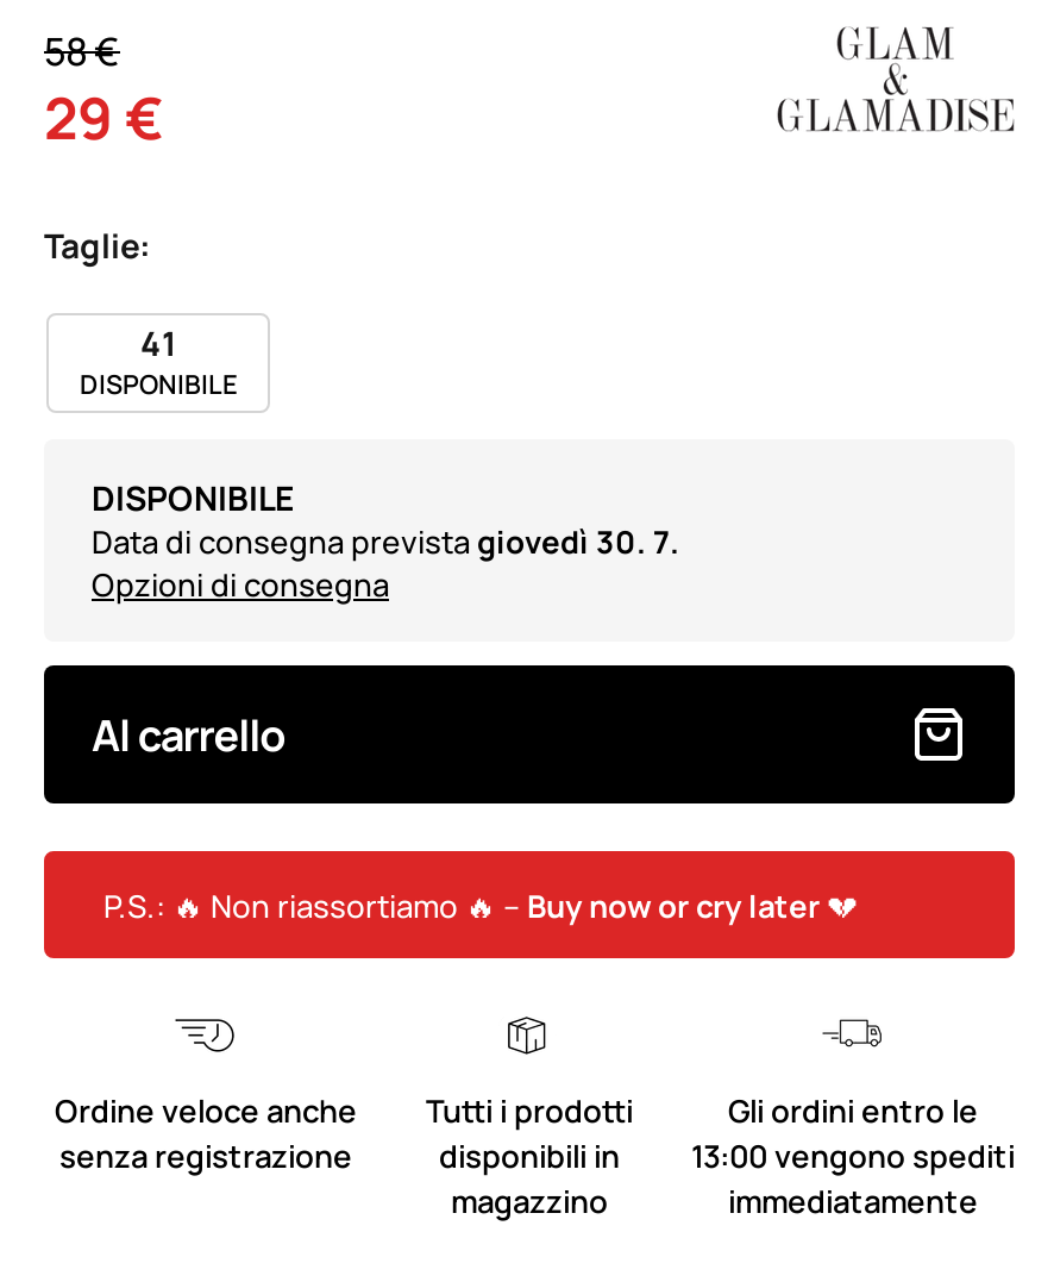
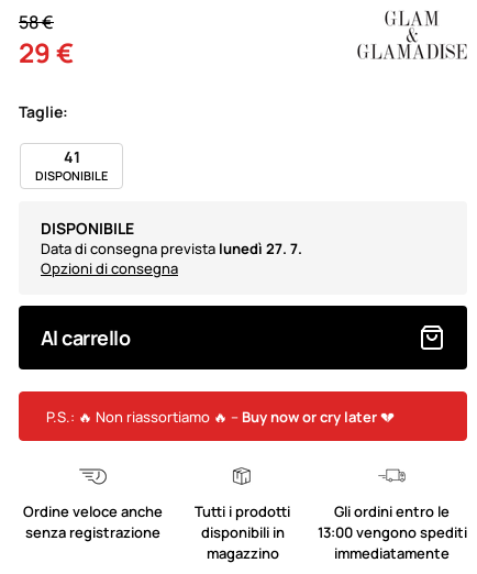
- Data di consegna prevista giovedì 30. 7.
+ Data di consegna prevista lunedì 27. 7.
